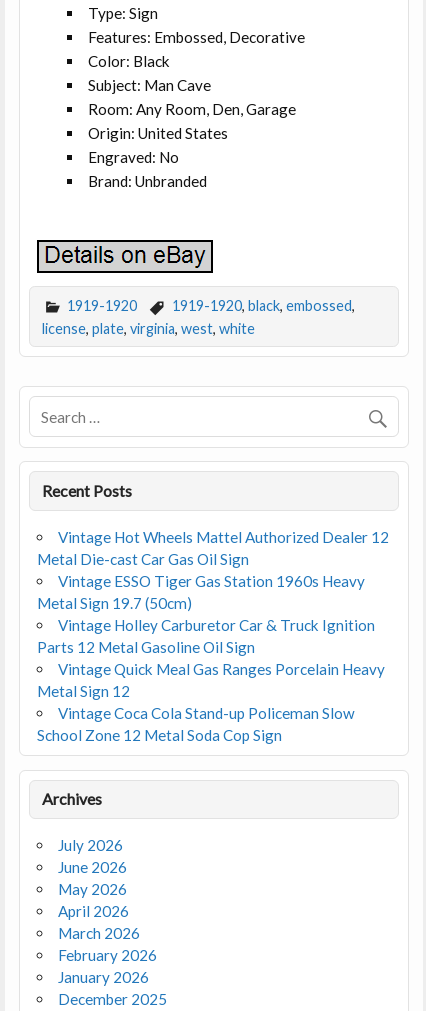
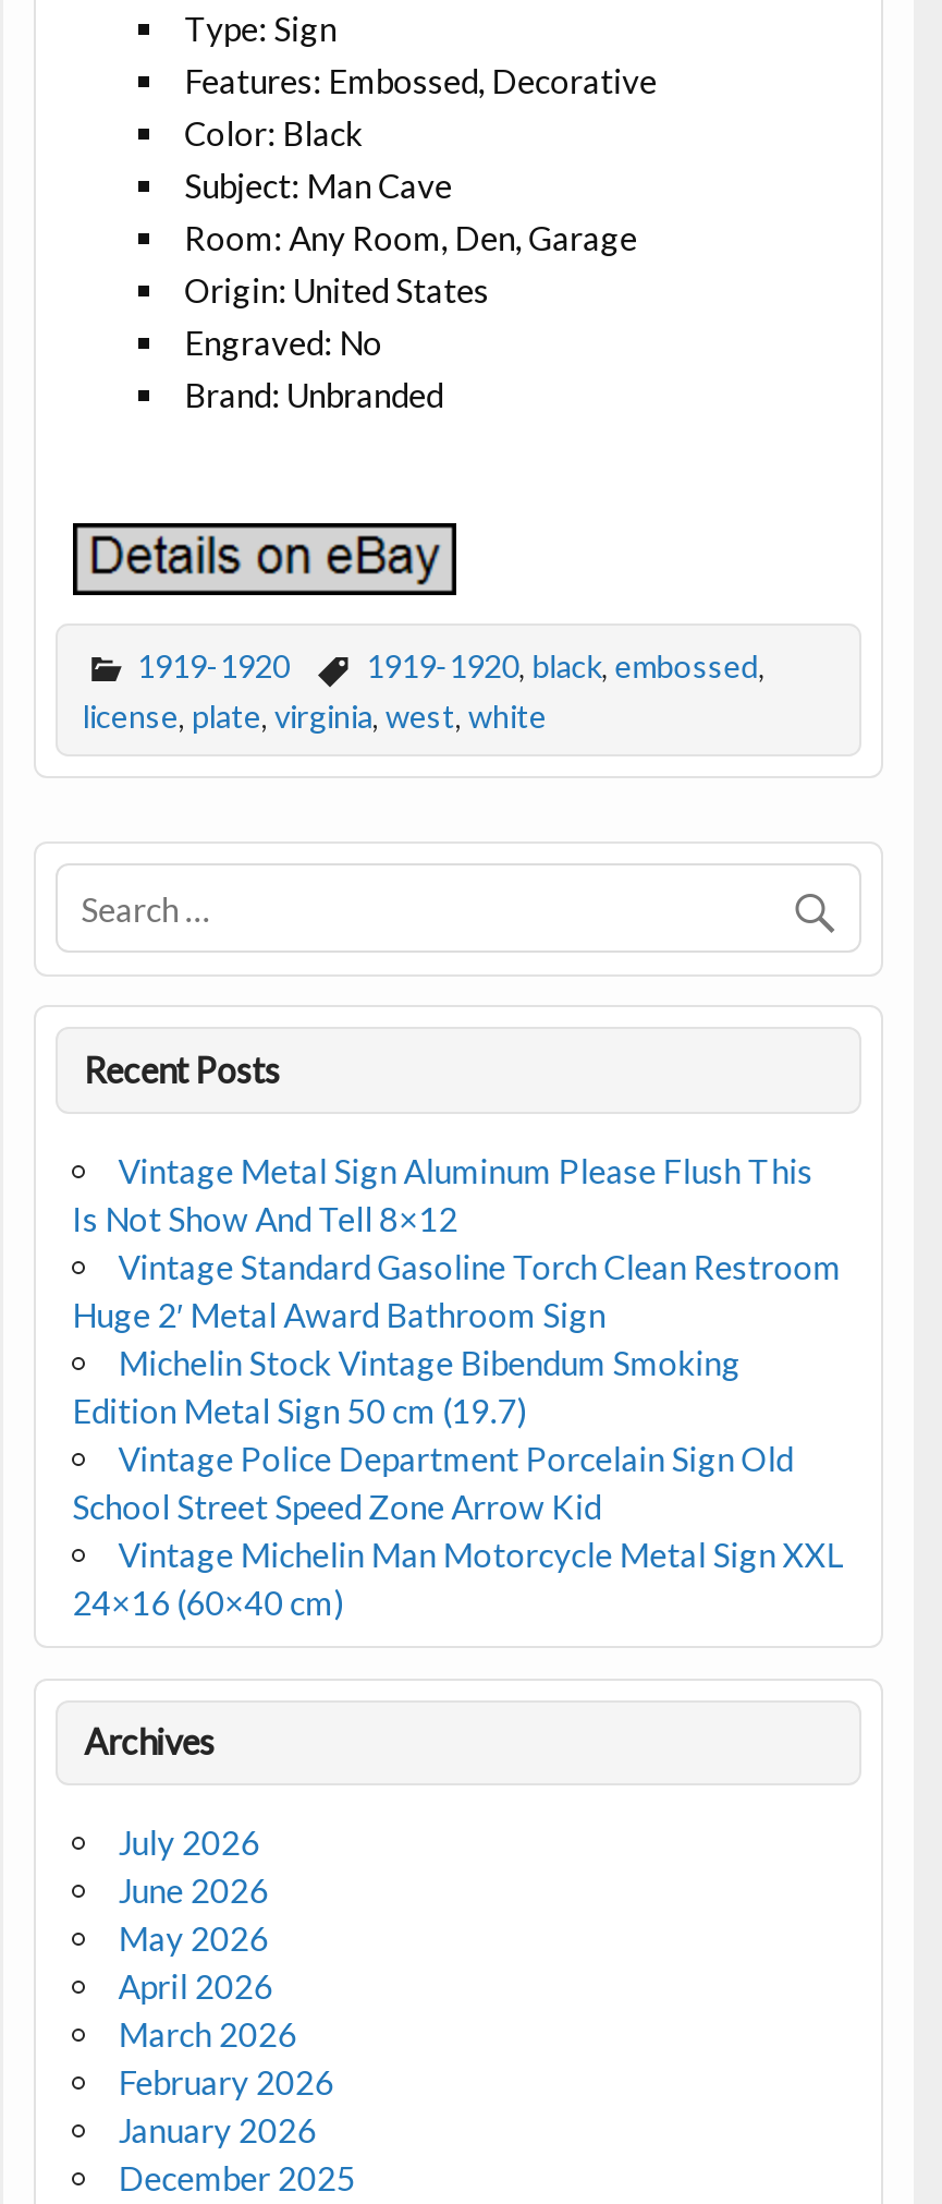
- Vintage Hot Wheels Mattel Authorized Dealer 12
- Metal Die-cast Car Gas Oil Sign
- Vintage ESSO Tiger Gas Station 1960s Heavy
- Metal Sign 19.7 (50cm)
- Vintage Holley Carburetor Car & Truck Ignition
- Parts 12 Metal Gasoline Oil Sign
- Vintage Quick Meal Gas Ranges Porcelain Heavy
- Metal Sign 12
- Vintage Coca Cola Stand-up Policeman Slow
- School Zone 12 Metal Soda Cop Sign
+ Vintage Metal Sign Aluminum Please Flush This
+ Is Not Show And Tell 8×12
+ Vintage Standard Gasoline Torch Clean Restroom
+ Huge 2′ Metal Award Bathroom Sign
+ Michelin Stock Vintage Bibendum Smoking
+ Edition Metal Sign 50 cm (19.7)
+ Vintage Police Department Porcelain Sign Old
+ School Street Speed Zone Arrow Kid
+ Vintage Michelin Man Motorcycle Metal Sign XXL
+ 24×16 (60×40 cm)
